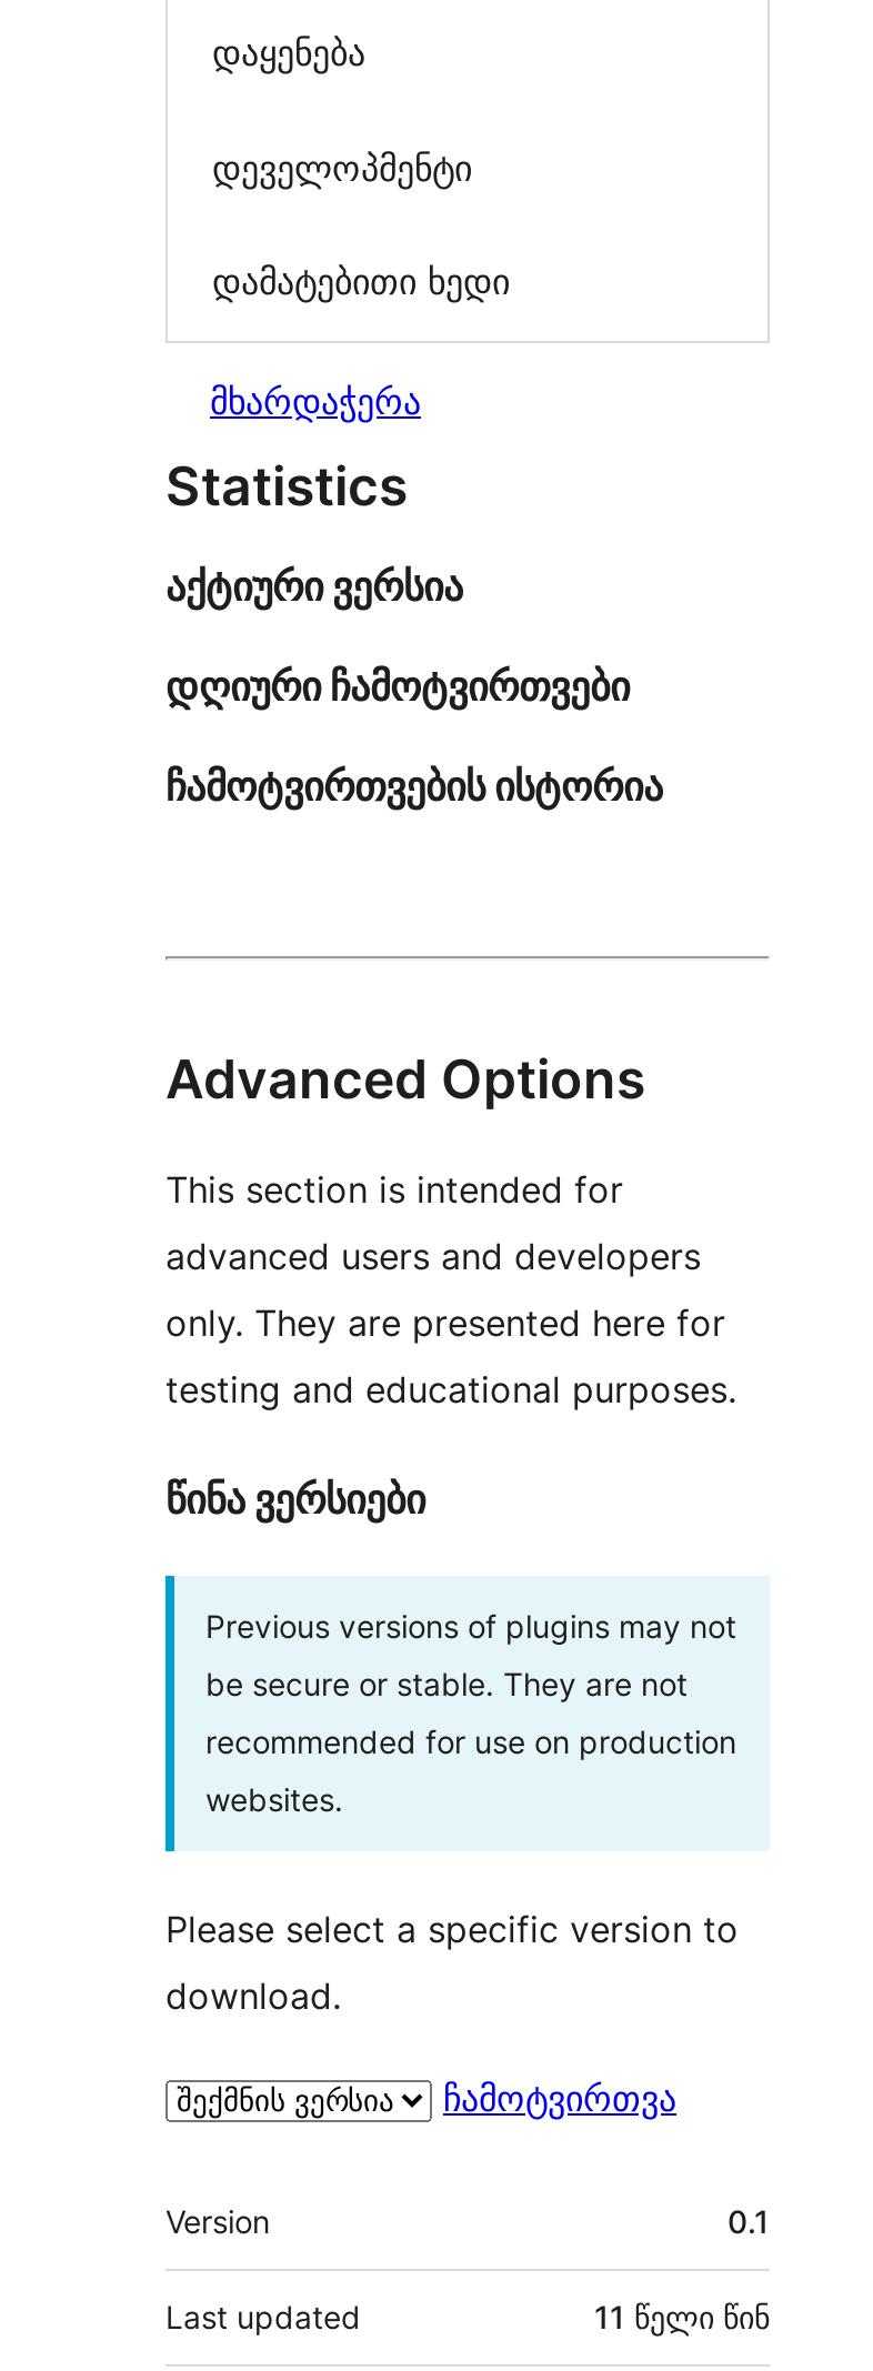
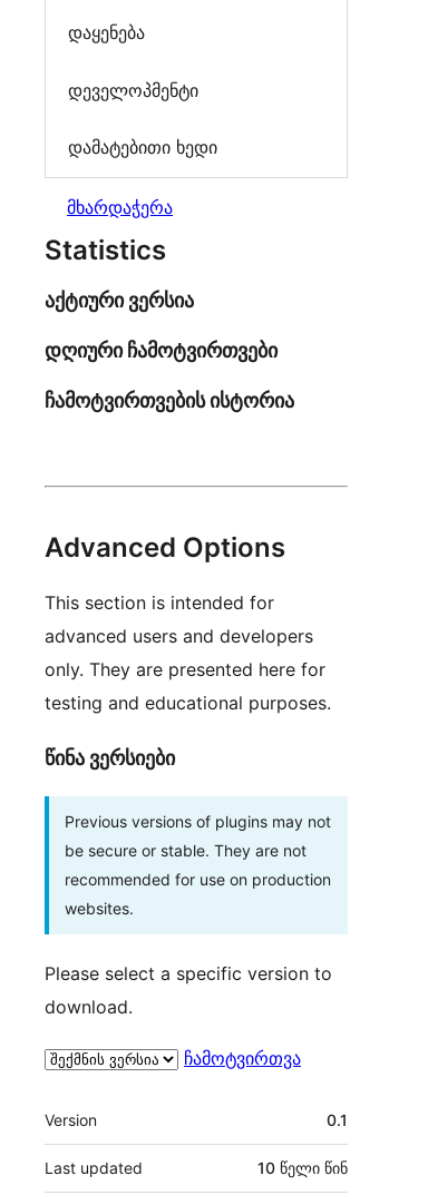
- 11 წელი წინ
+ 10 წელი წინ
